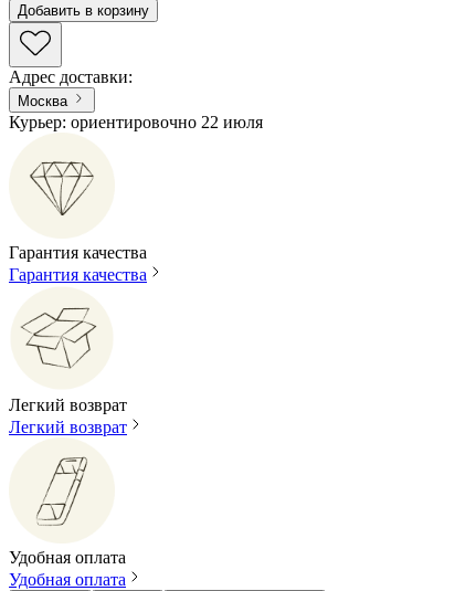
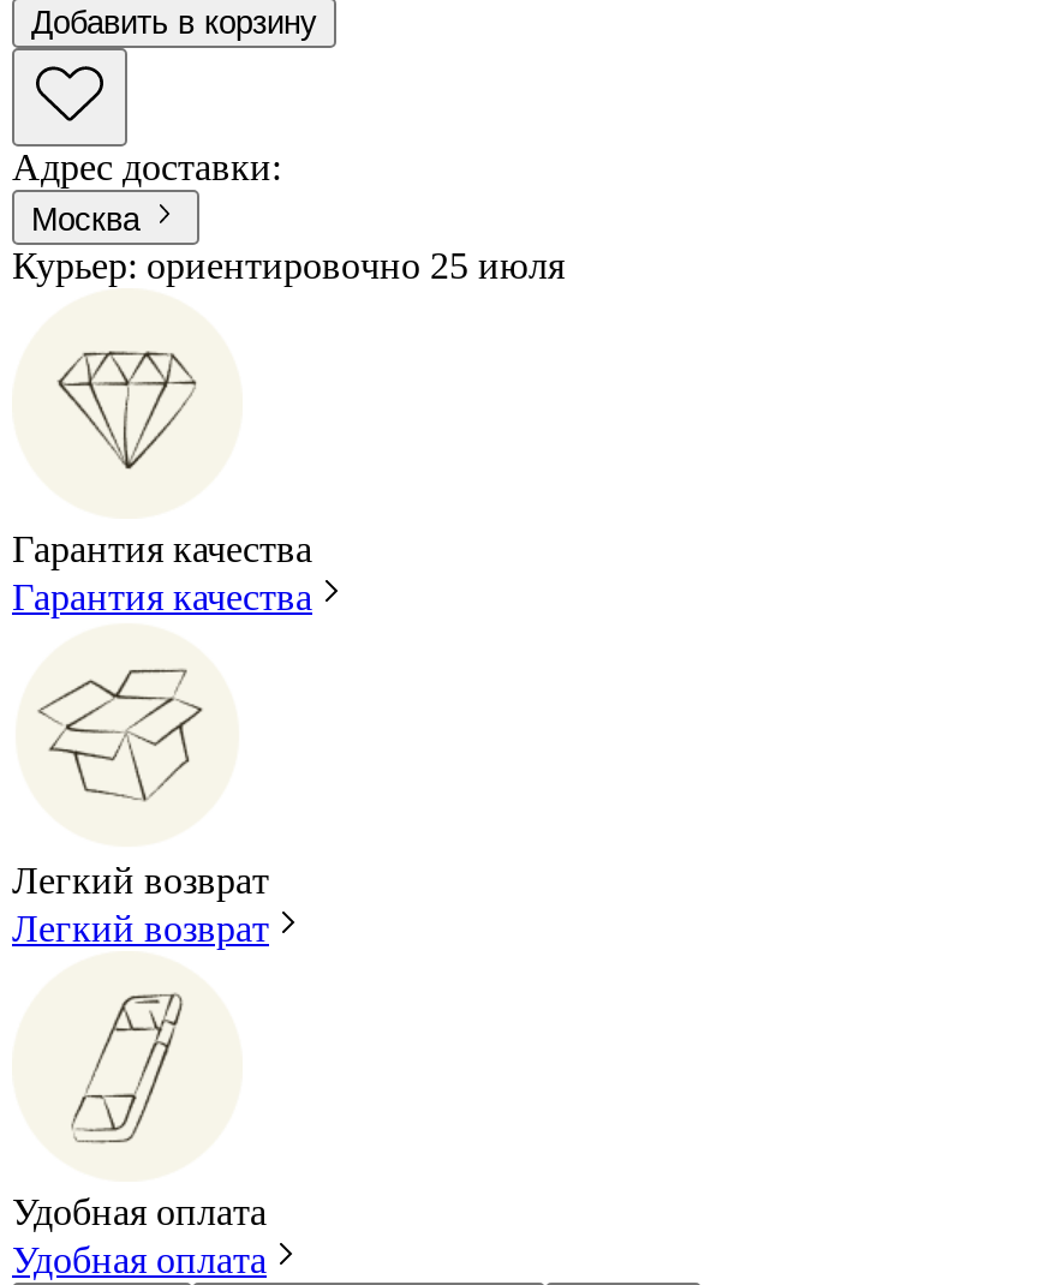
- Курьер: ориентировочно 22 июля
+ Курьер: ориентировочно 25 июля
